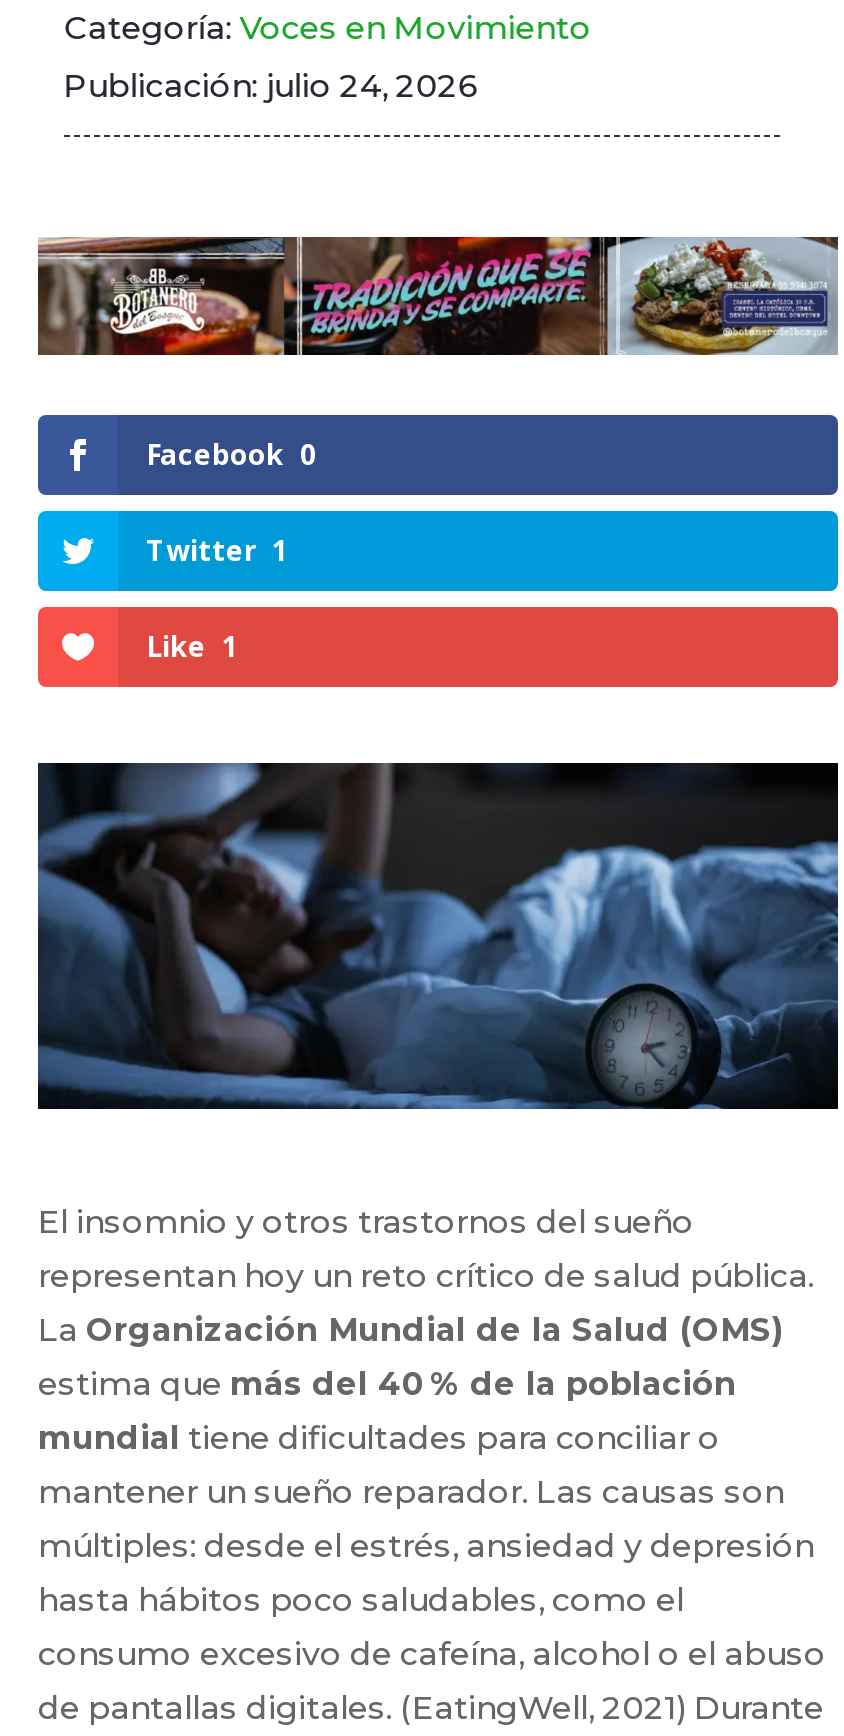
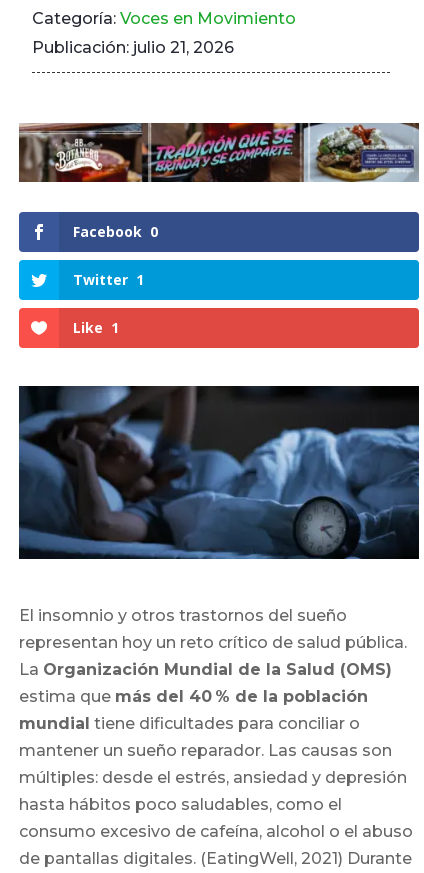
- Publicación: julio 24, 2026
+ Publicación: julio 21, 2026
